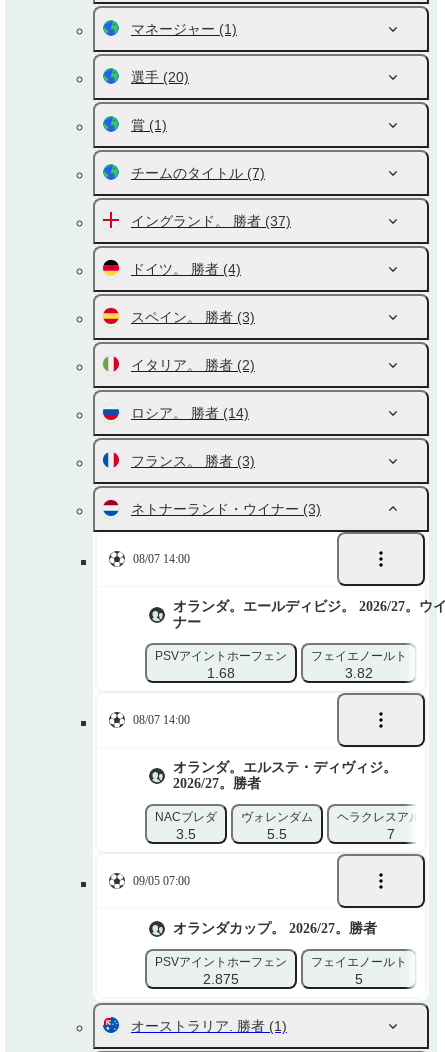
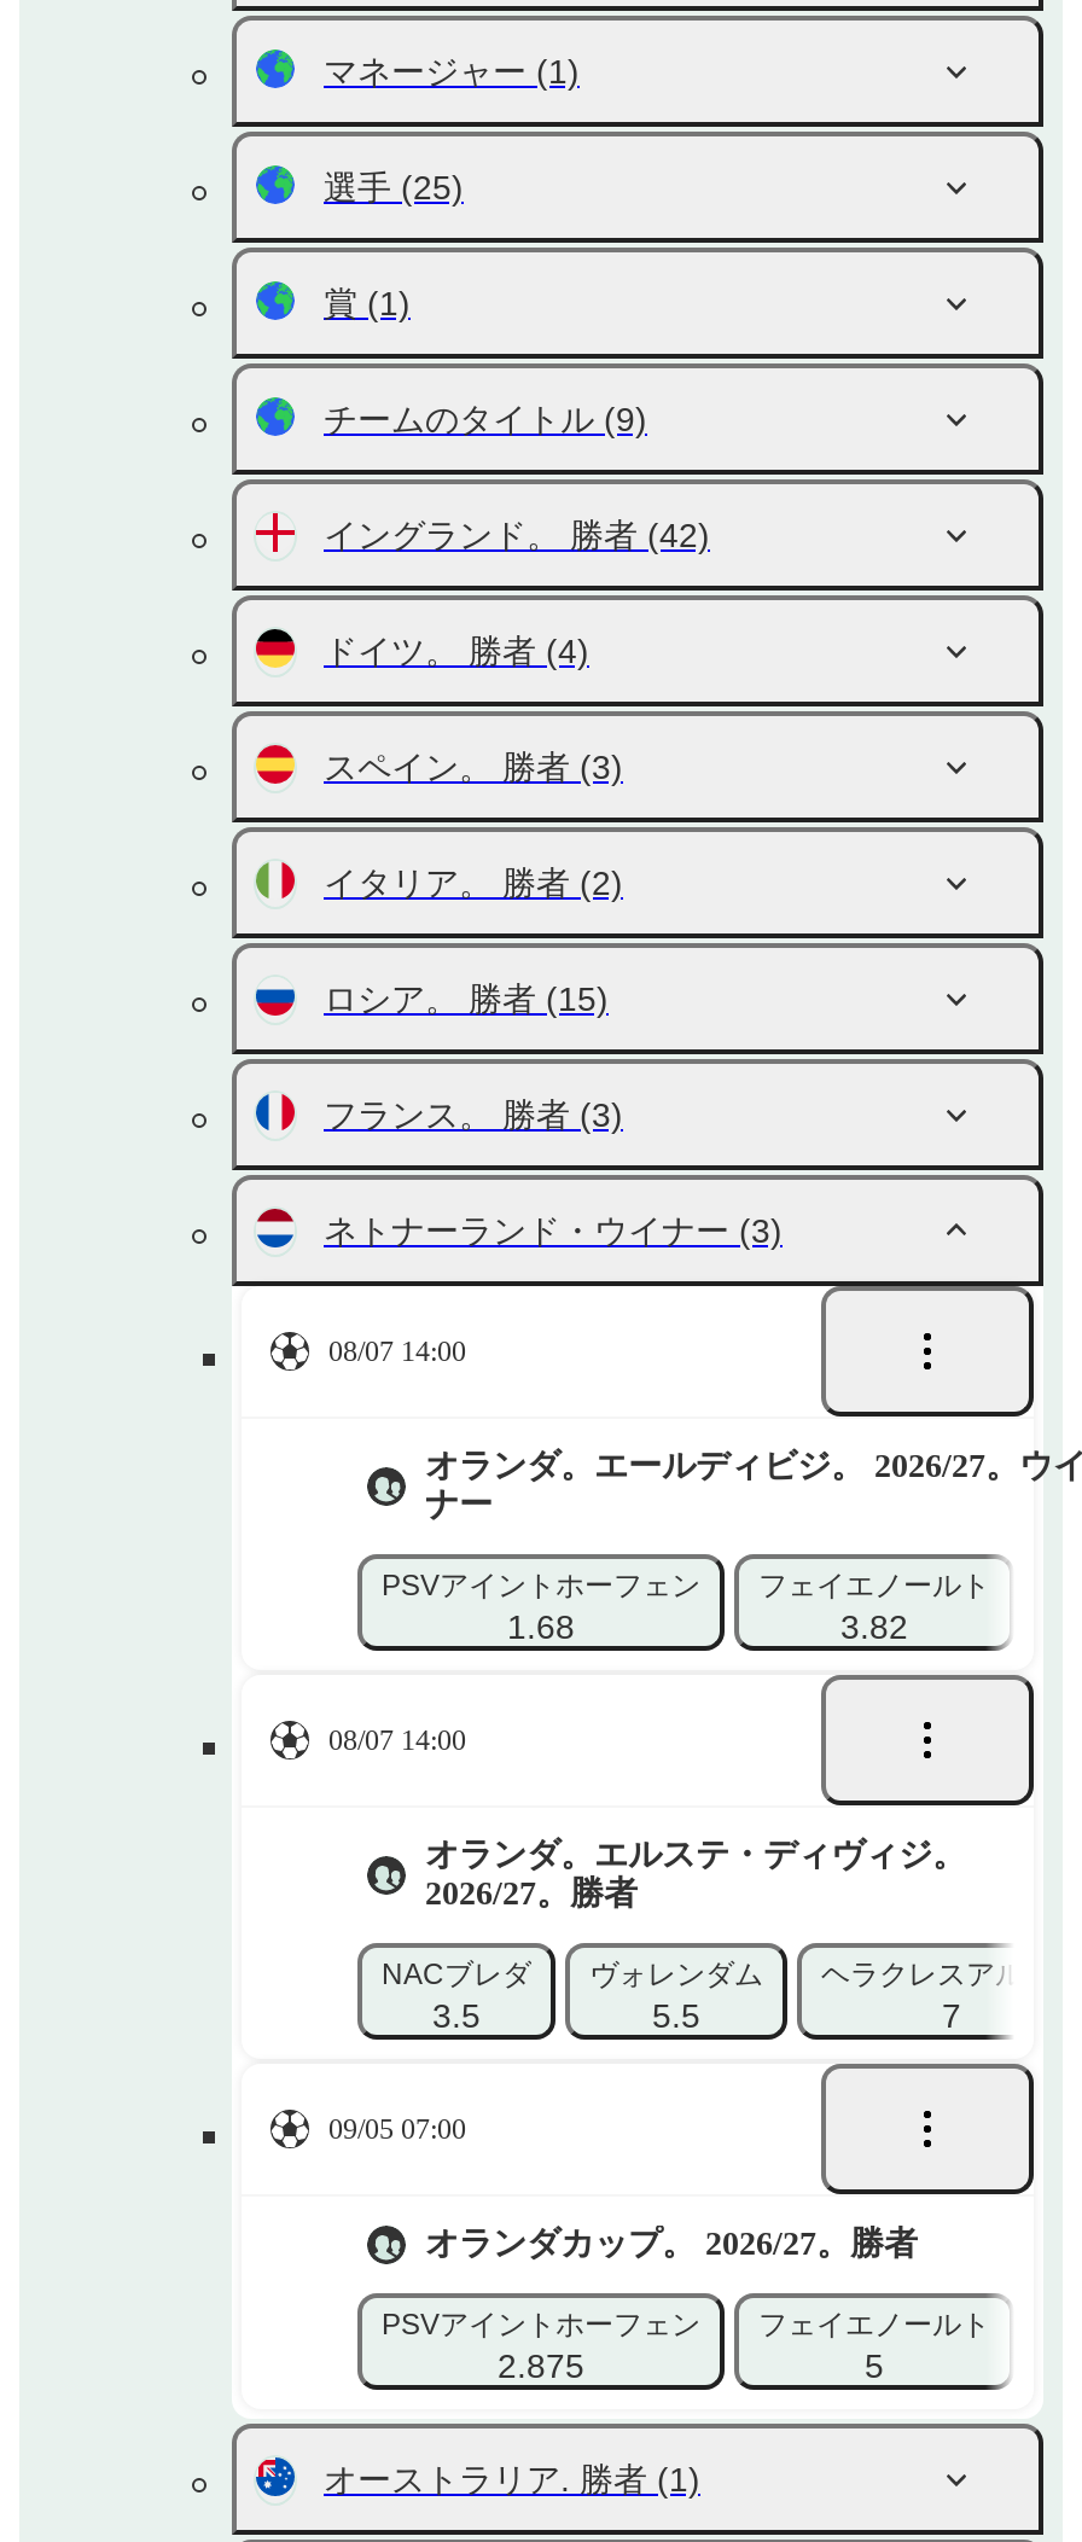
- 選手(20)
+ 選手(25)

- チームのタイトル(7)
+ チームのタイトル(9)

- イングランド。 勝者(37)
+ イングランド。 勝者(42)

- ロシア。 勝者(14)
+ ロシア。 勝者(15)
